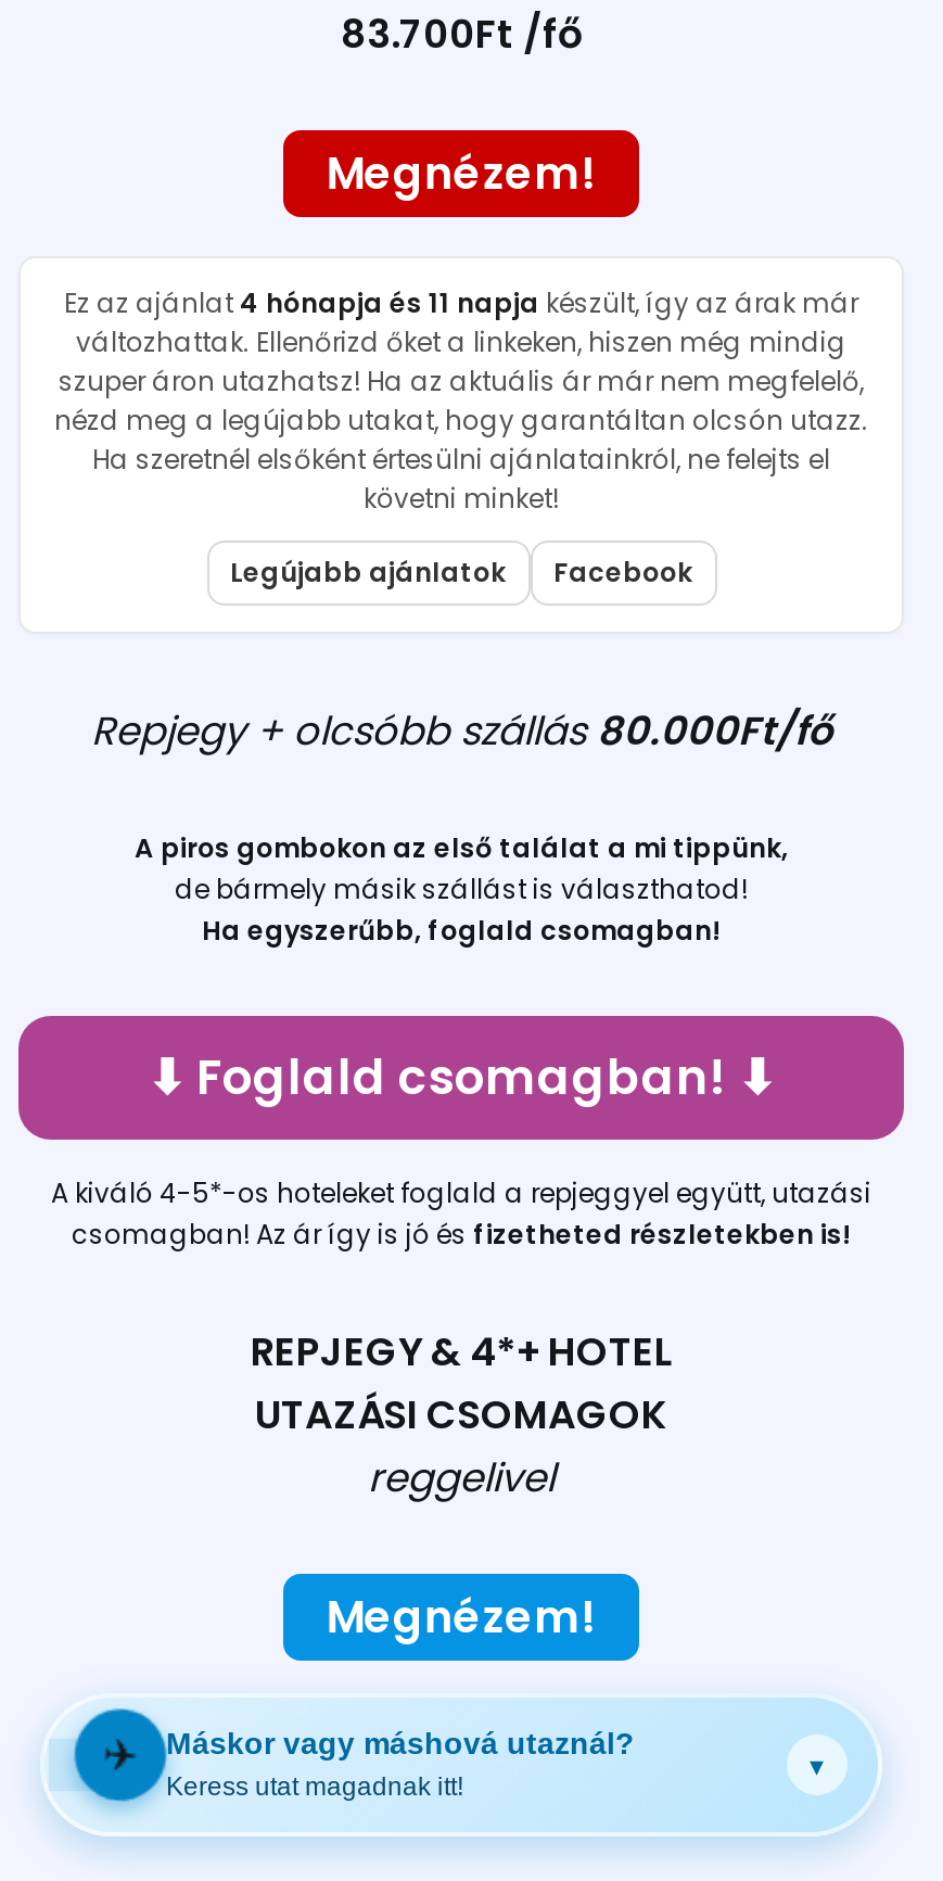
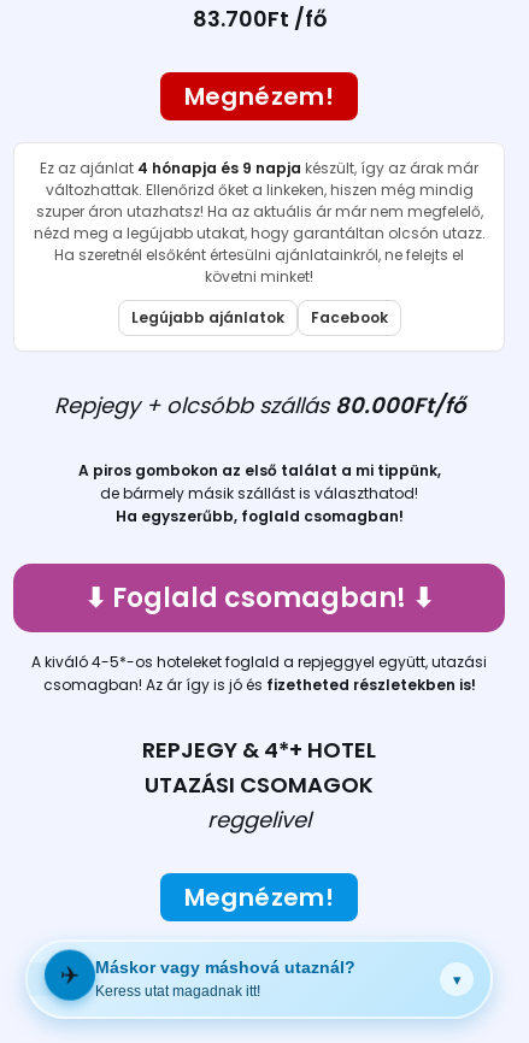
- Ez az ajánlat 4 hónapja és 11 napja készült, így az árak már
+ Ez az ajánlat 4 hónapja és 9 napja készült, így az árak már
